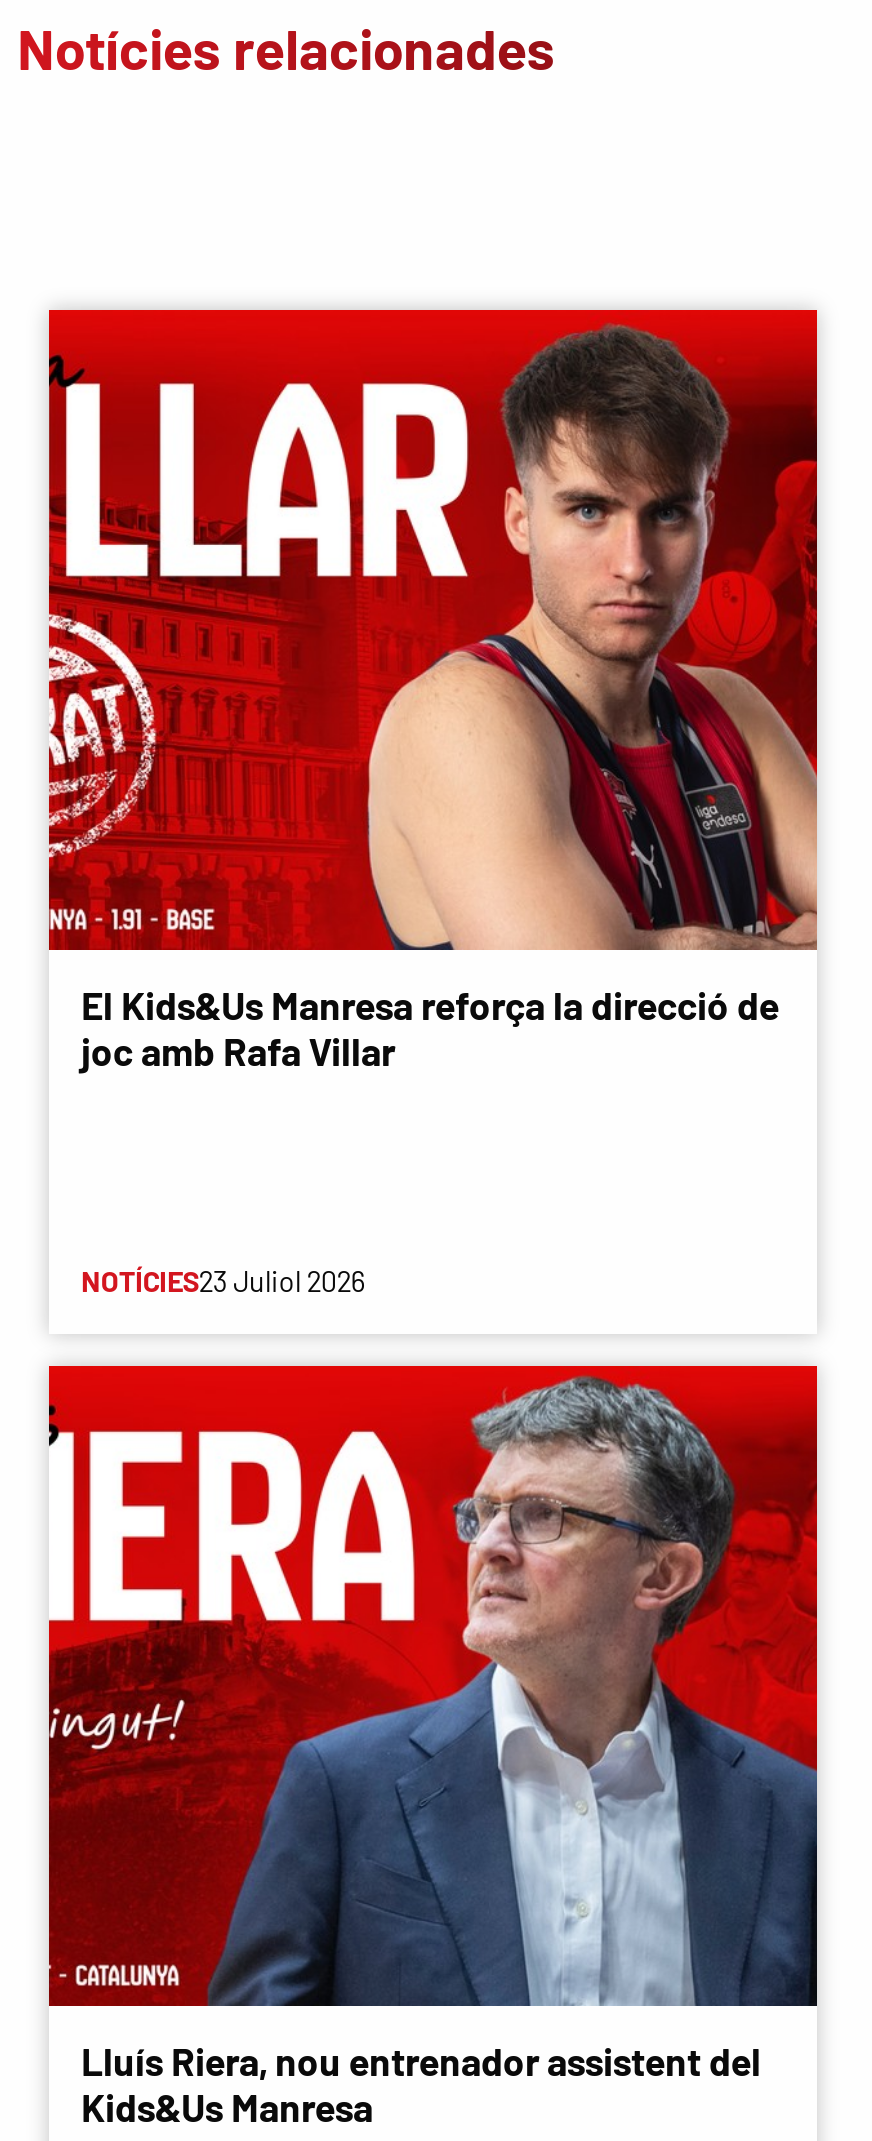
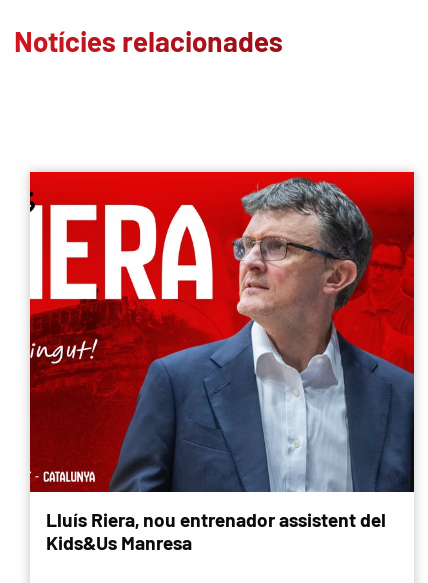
- [image]
- El Kids&Us Manresa reforça la direcció de
- joc amb Rafa Villar

- NOTÍCIES23 Juliol 2026
